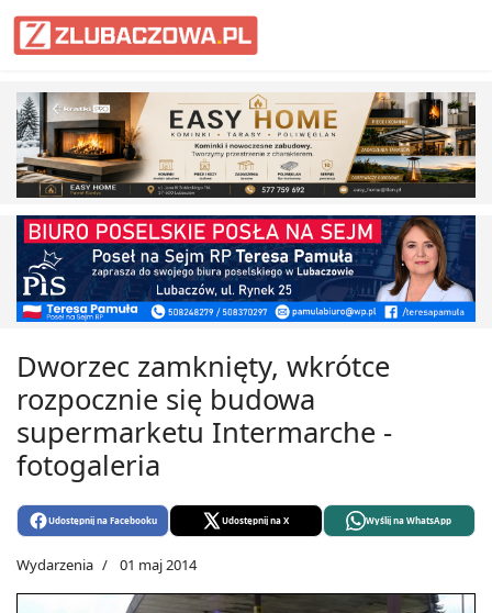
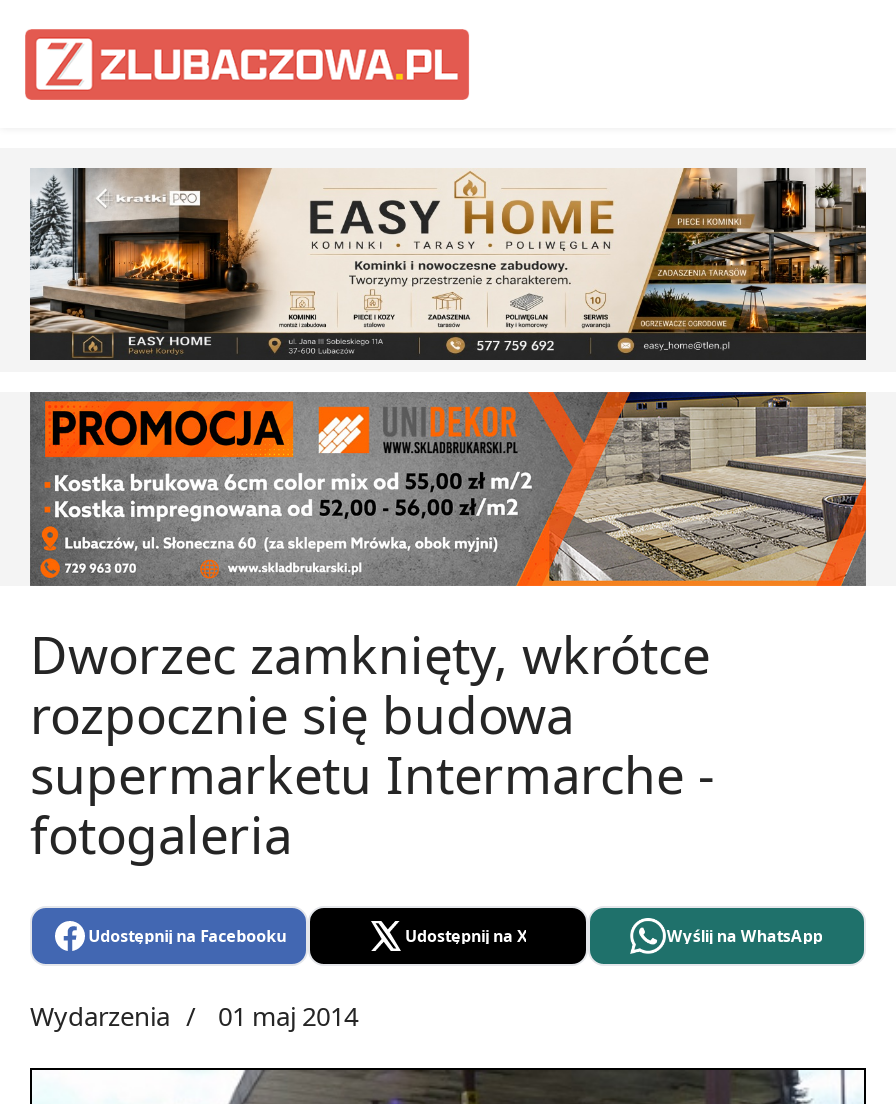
- [image]
+ [image]
